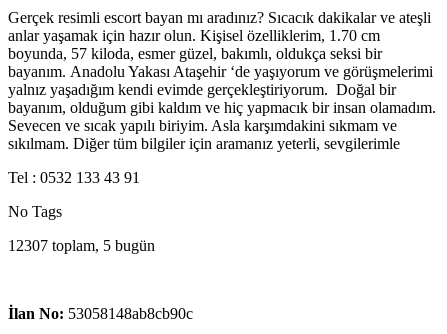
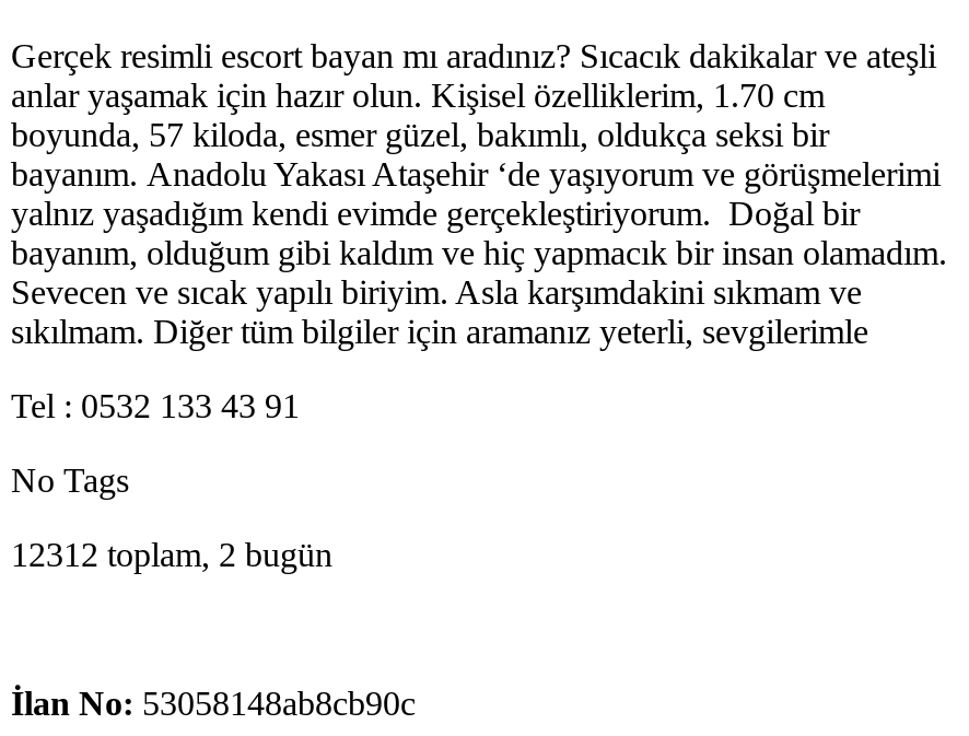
- 12307 toplam, 5 bugün
+ 12312 toplam, 2 bugün
